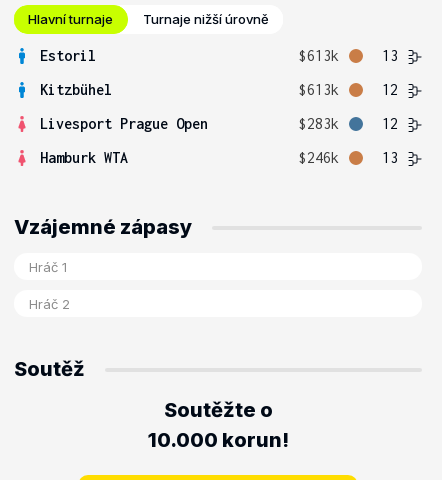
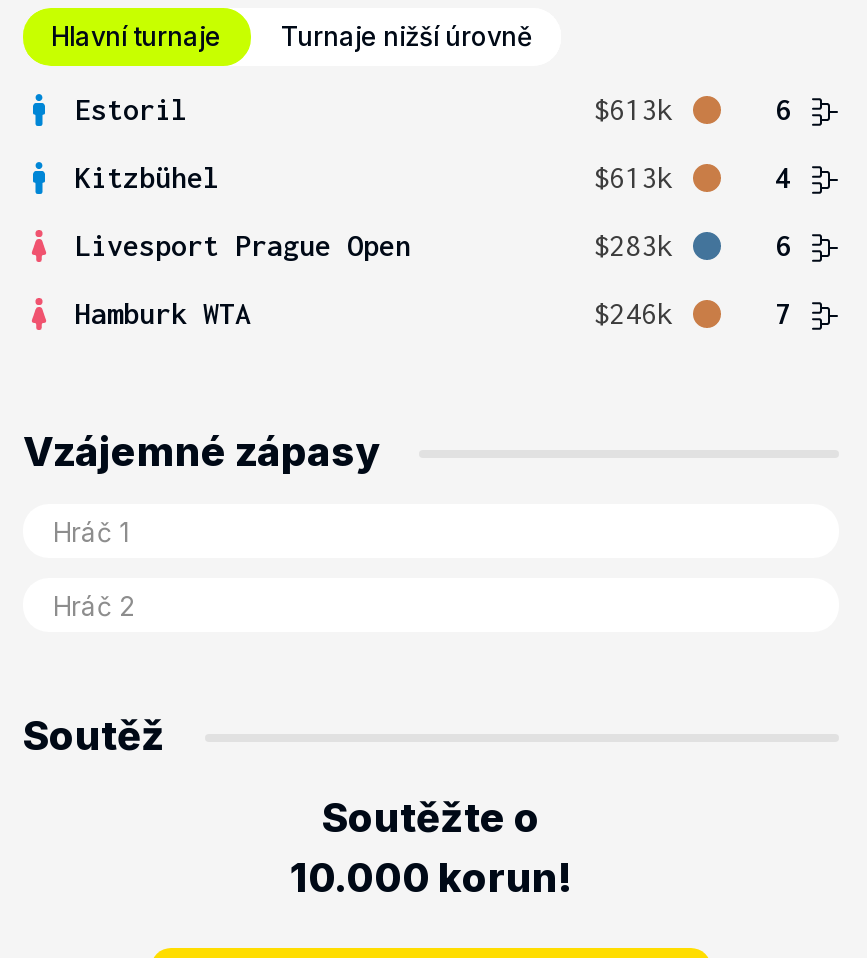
- 13
+ 6

- 12
+ 4

- 12
+ 6

- 13
+ 7
